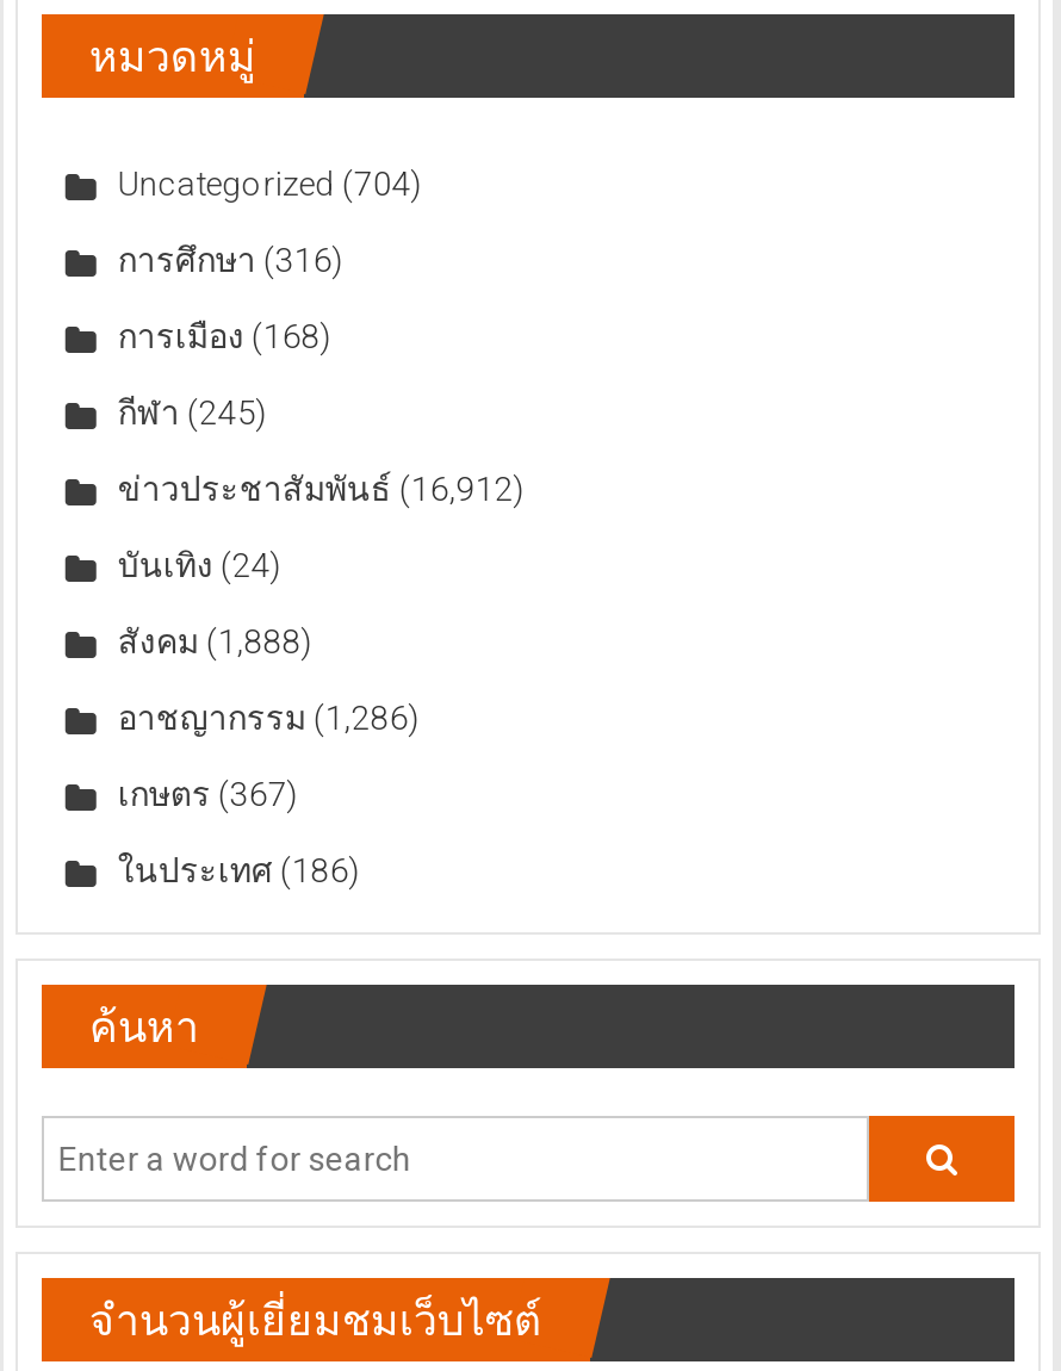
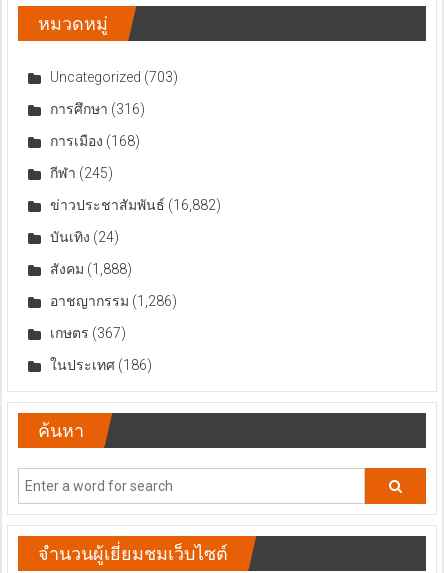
- Uncategorized (704)
+ Uncategorized (703)

- ข่าวประชาสัมพันธ์(16,912)
+ ข่าวประชาสัมพันธ์(16,882)
